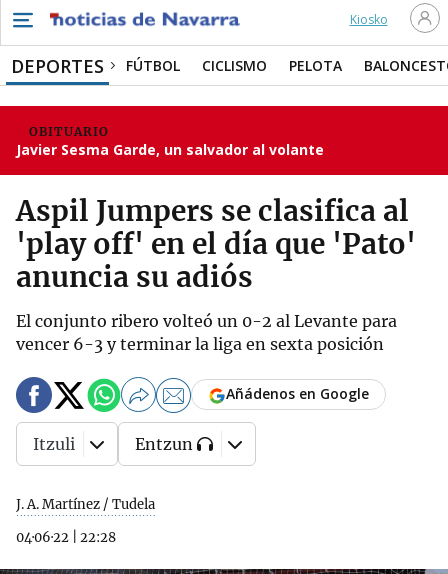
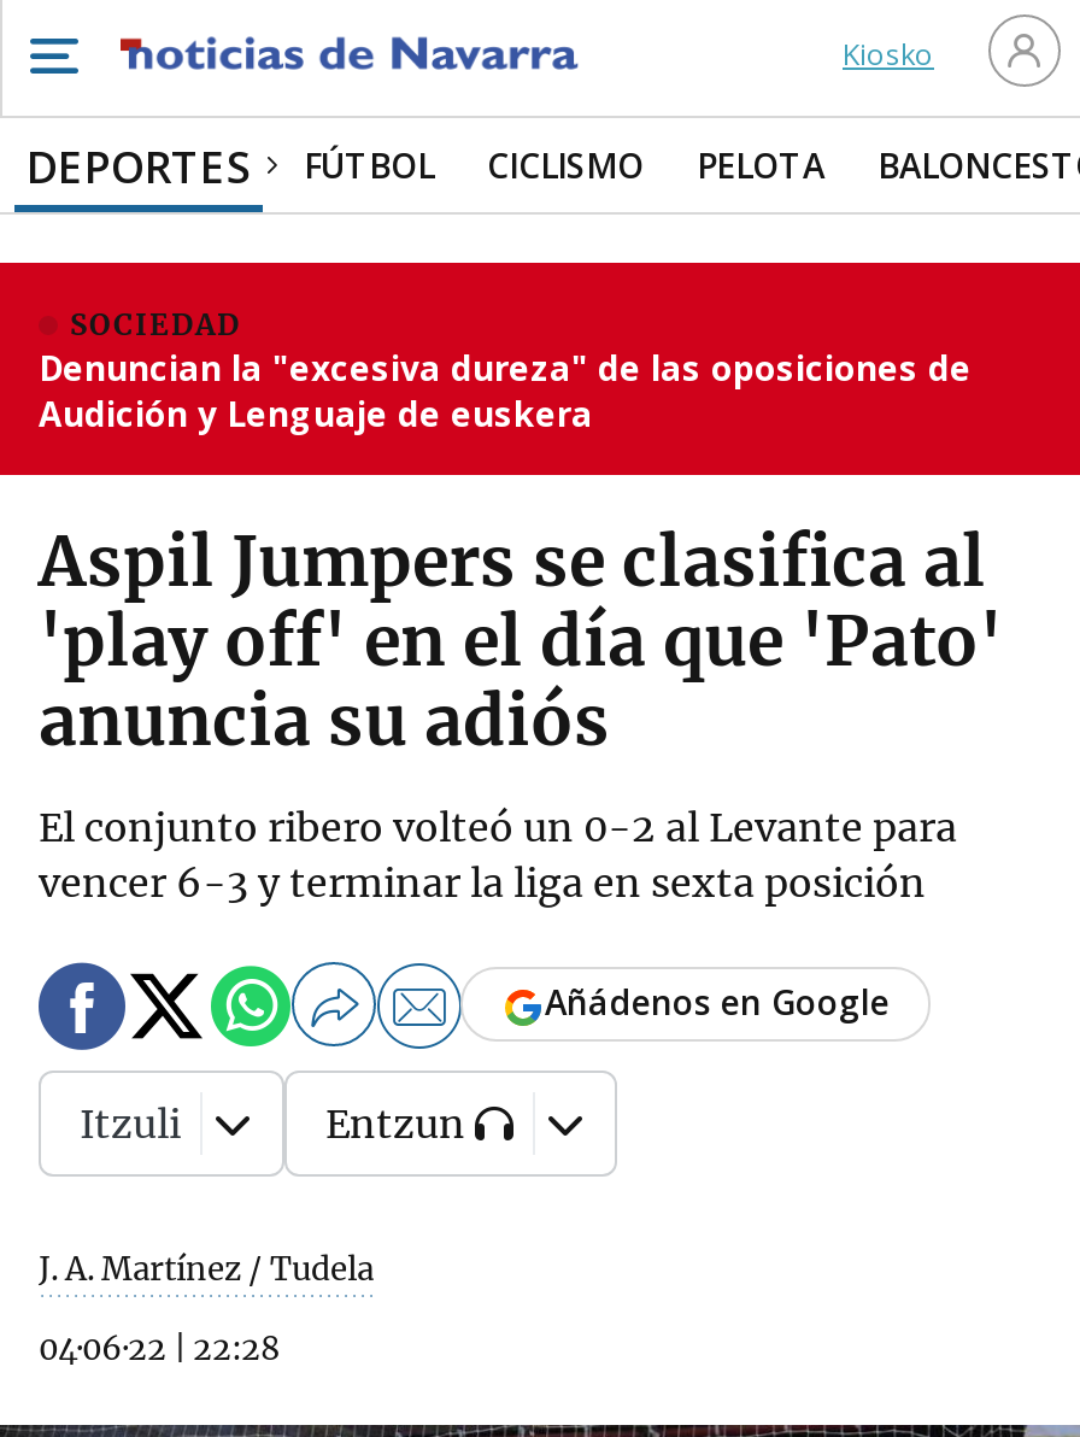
- OBITUARIO
- Javier Sesma Garde, un salvador al volante
+ SOCIEDAD
+ Denuncian la "excesiva dureza" de las oposiciones de
+ Audición y Lenguaje de euskera
